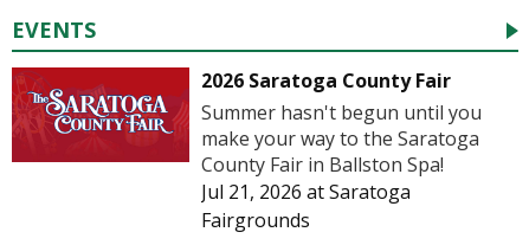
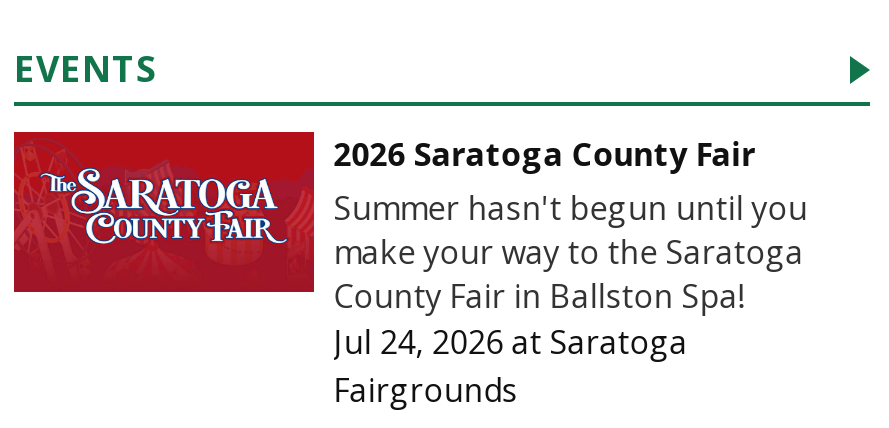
- Jul 21, 2026 at Saratoga
+ Jul 24, 2026 at Saratoga
